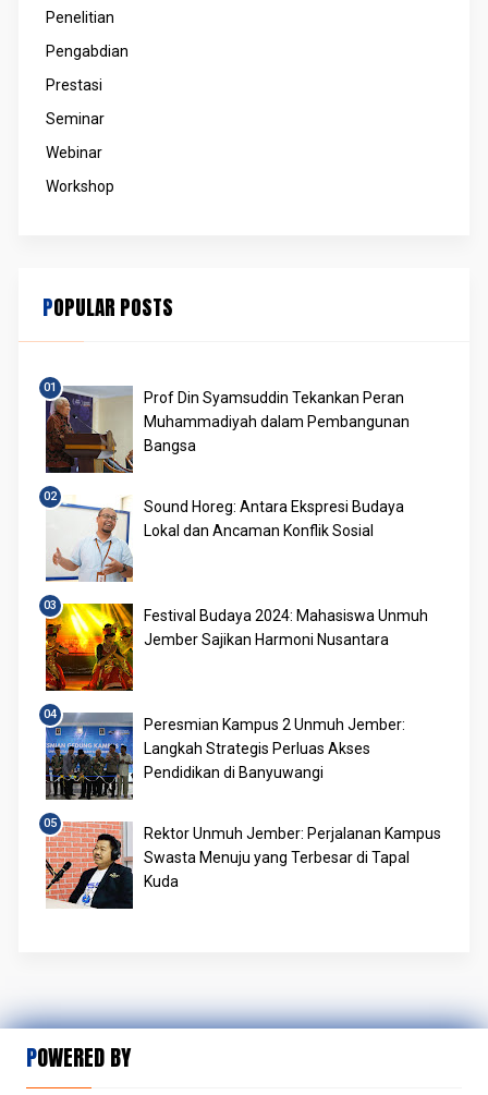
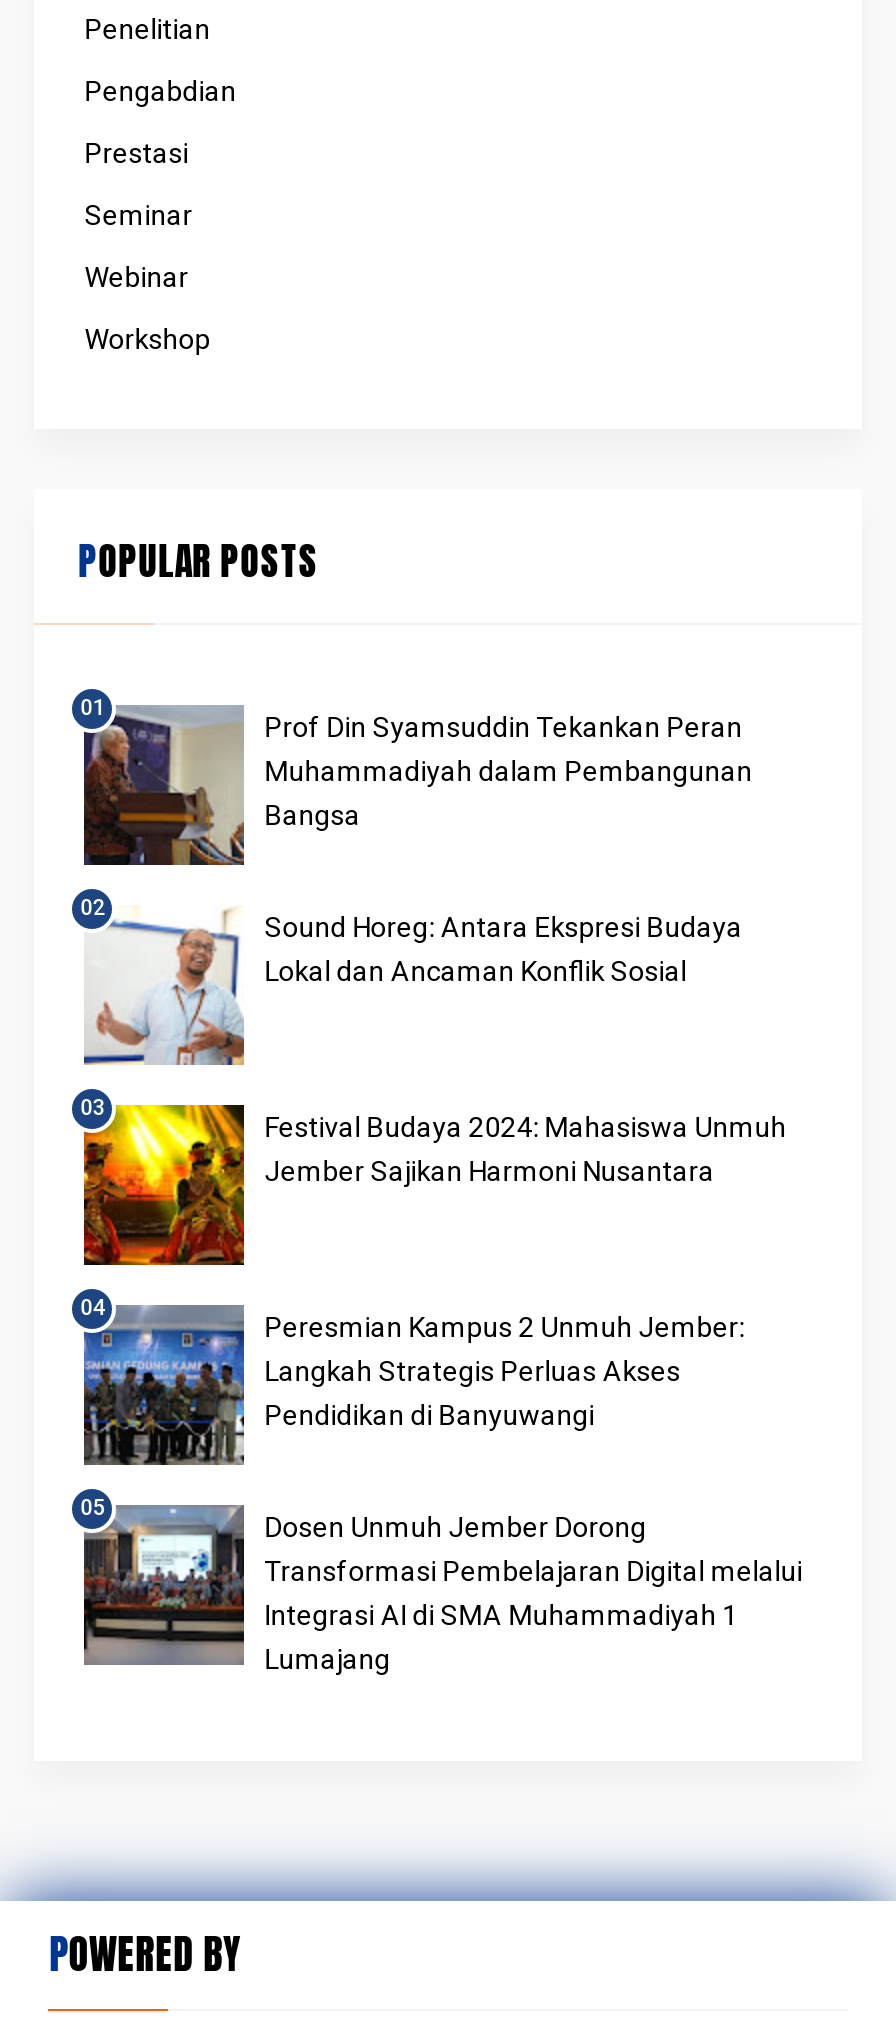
- [image]
- Rektor Unmuh Jember: Perjalanan Kampus
- Swasta Menuju yang Terbesar di Tapal
- Kuda
+ [image]
+ Dosen Unmuh Jember Dorong
+ Transformasi Pembelajaran Digital melalui
+ Integrasi AI di SMA Muhammadiyah 1
+ Lumajang
